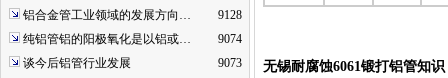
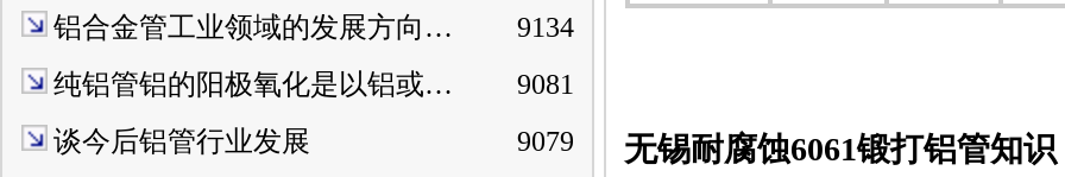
- 铝合金管工业领域的发展方向… 9128
+ 铝合金管工业领域的发展方向… 9134

- 纯铝管铝的阳极氧化是以铝或… 9074
+ 纯铝管铝的阳极氧化是以铝或… 9081

- 9073 无锡耐腐蚀6061锻打铝管知识
+ 9079 无锡耐腐蚀6061锻打铝管知识
